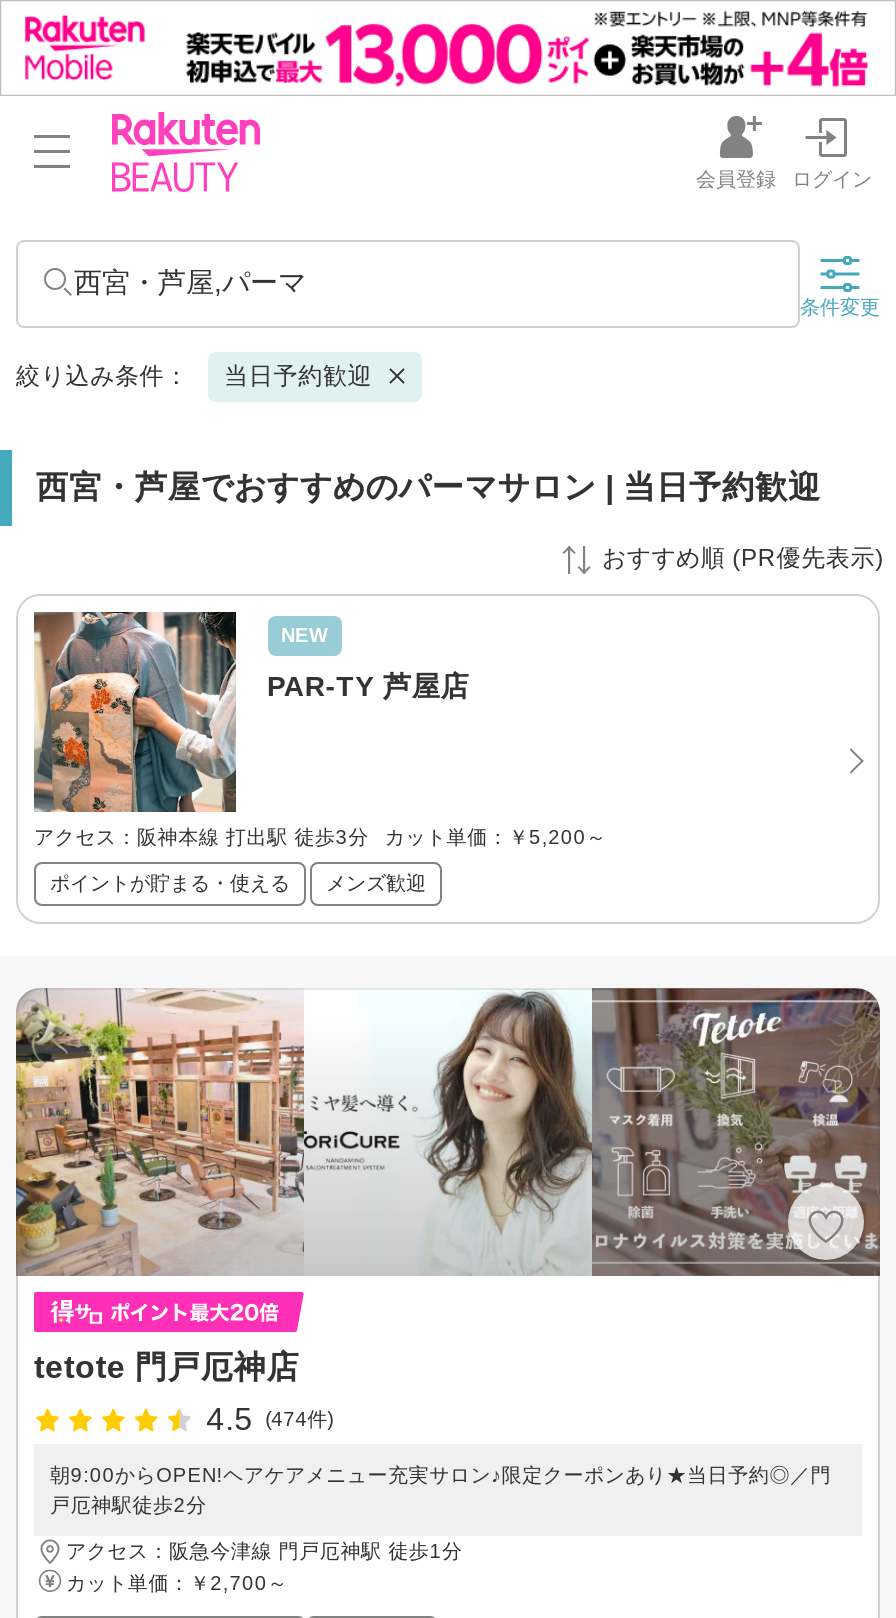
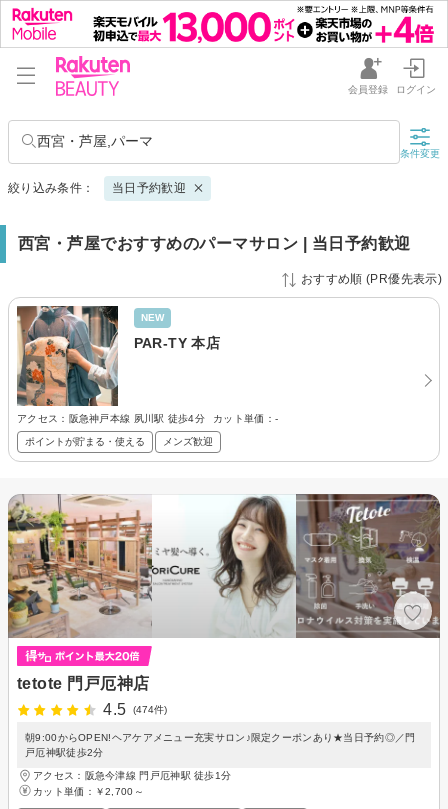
- PAR-TY 芦屋店
+ PAR-TY 本店

- アクセス：阪神本線 打出駅 徒歩3分
- カット単価：￥5,200～
+ アクセス：阪急神戸本線 夙川駅 徒歩4分
+ カット単価：-
